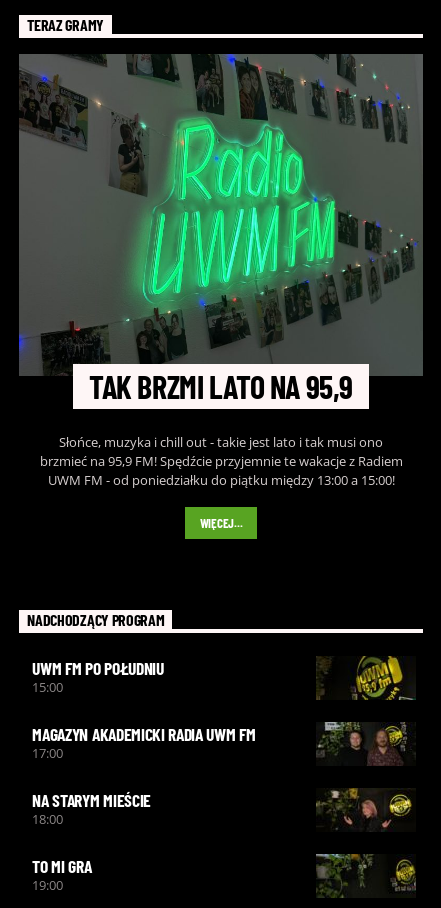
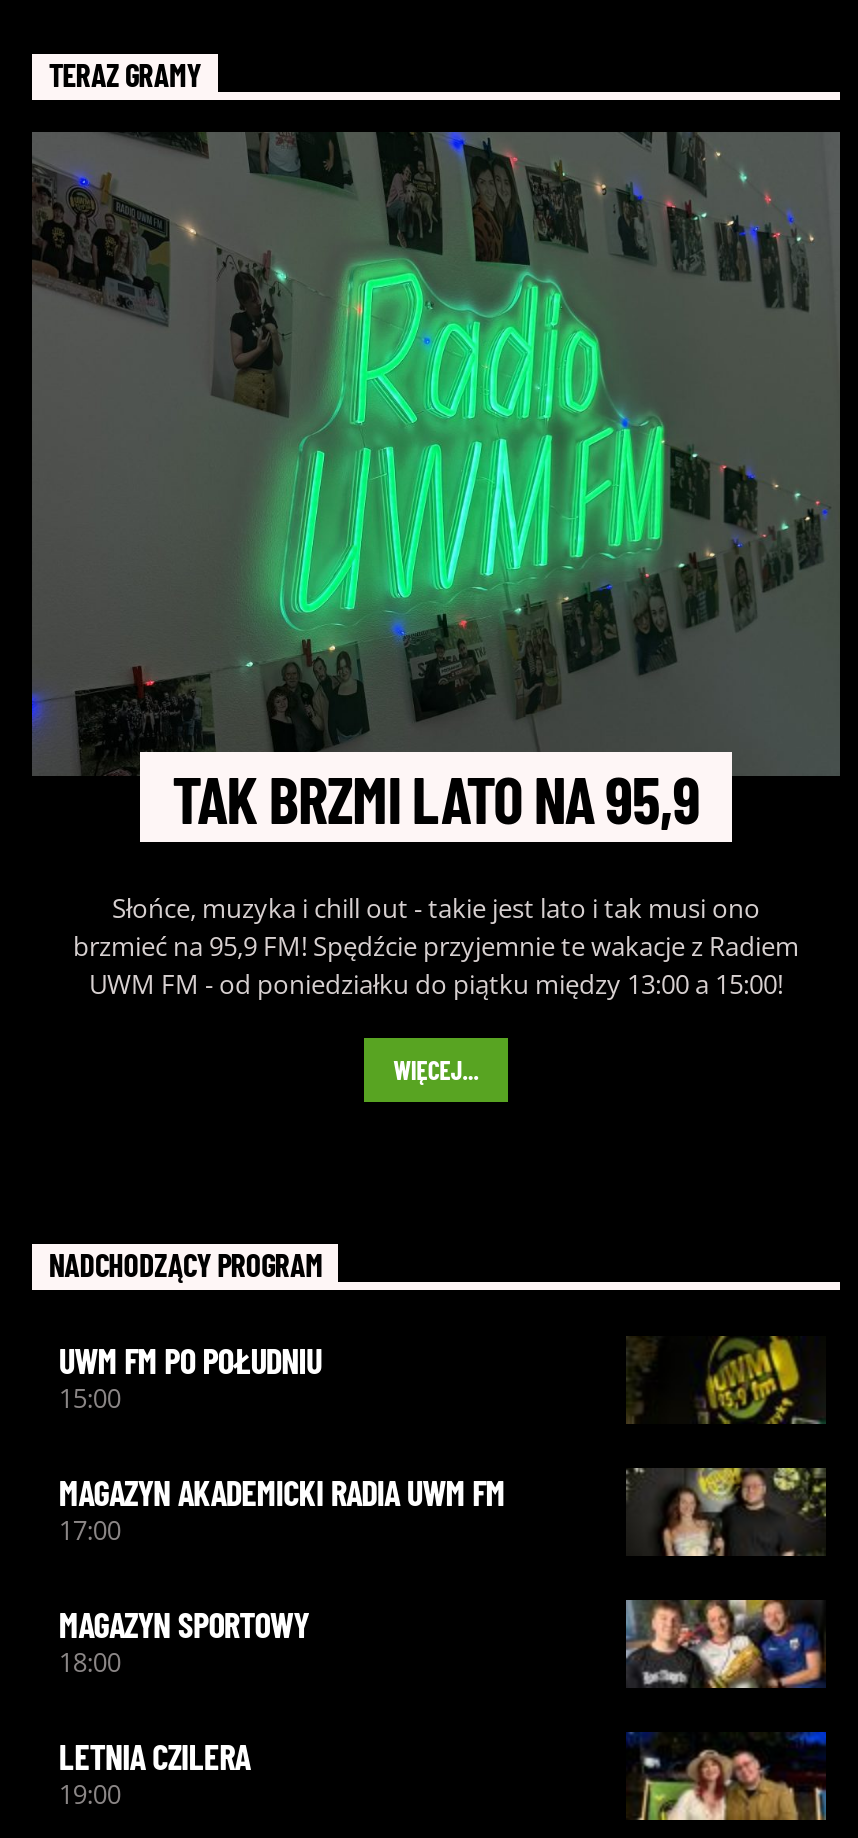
- [image]
+ [image]

- NA STARYM MIEŚCIE
+ MAGAZYN SPORTOWY

- [image]
+ [image]

- TO MI GRA
+ LETNIA CZILERA

- [image]
+ [image]
